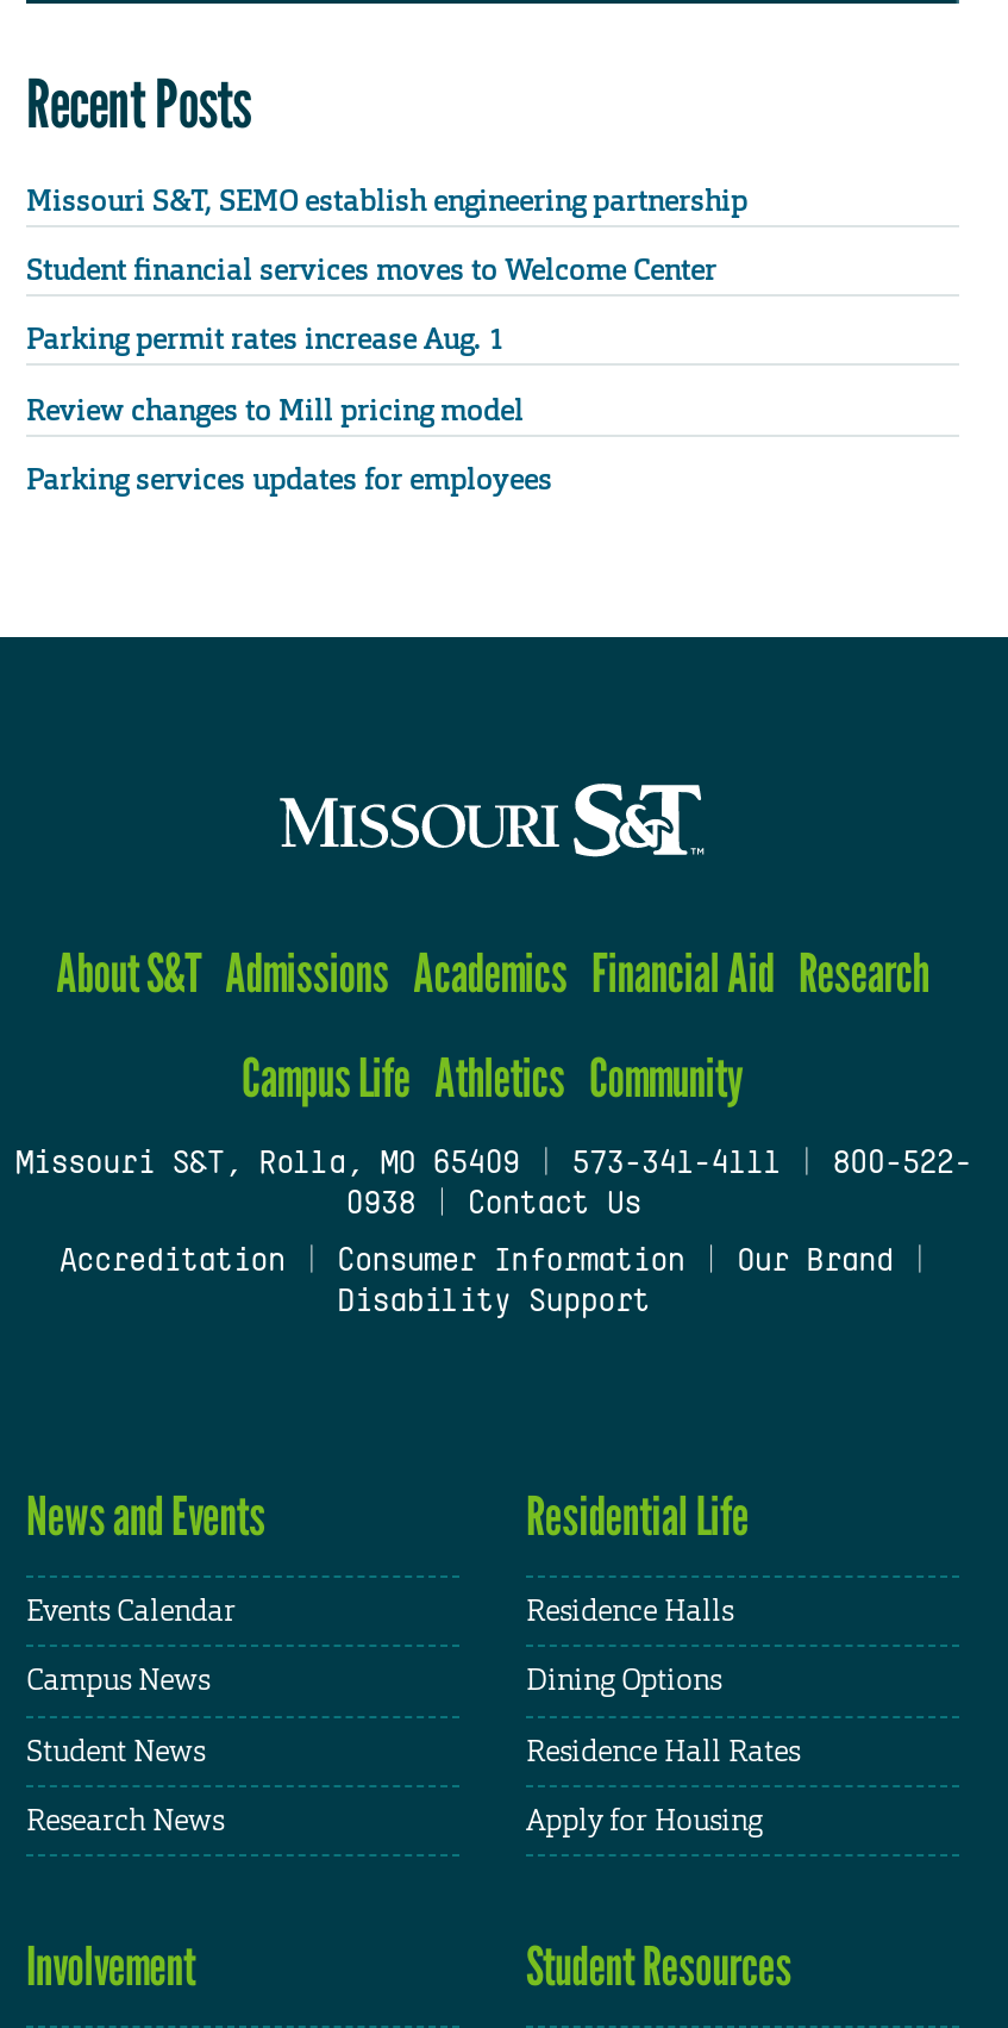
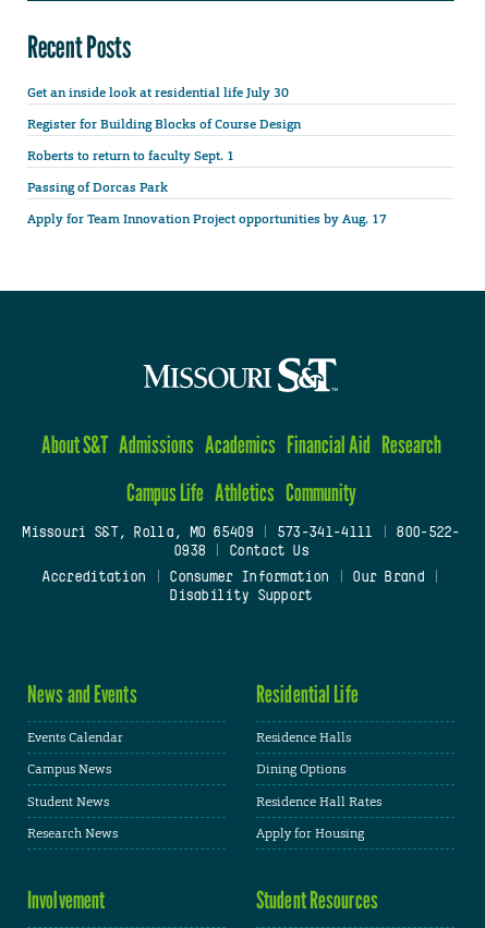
- Missouri S&T, SEMO establish engineering partnership
+ Get an inside look at residential life July 30

- Student financial services moves to Welcome Center
+ Register for Building Blocks of Course Design

- Parking permit rates increase Aug. 1
+ Roberts to return to faculty Sept. 1

- Review changes to Mill pricing model
+ Passing of Dorcas Park

- Parking services updates for employees
+ Apply for Team Innovation Project opportunities by Aug. 17
